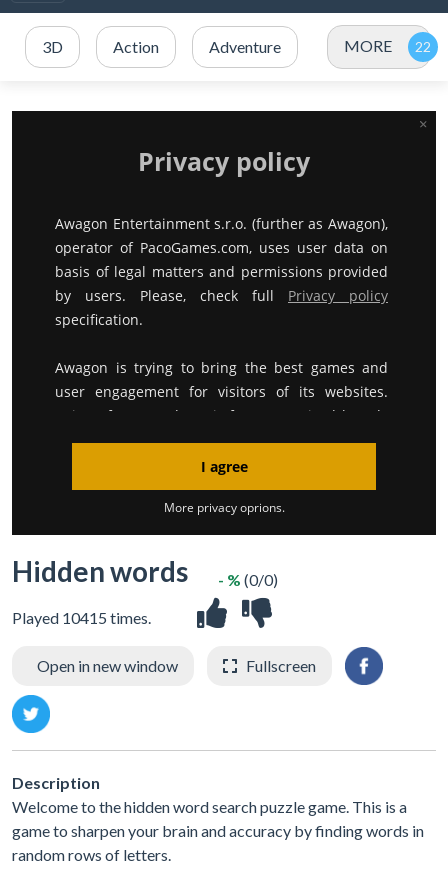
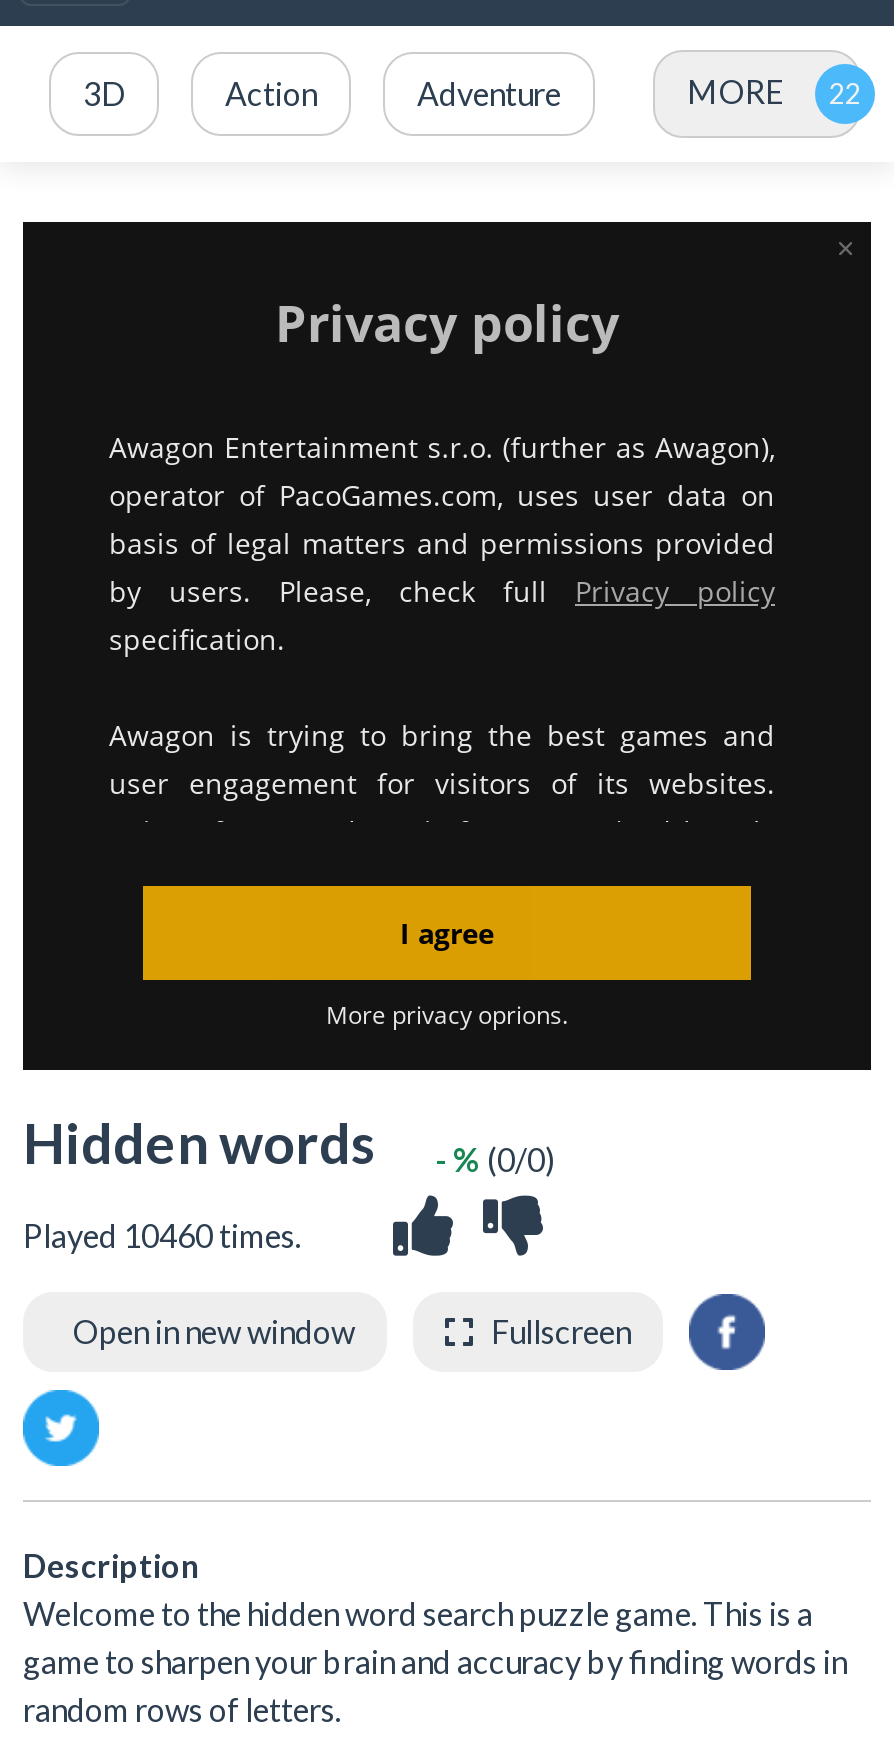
- Played 10415 times.
+ Played 10460 times.
